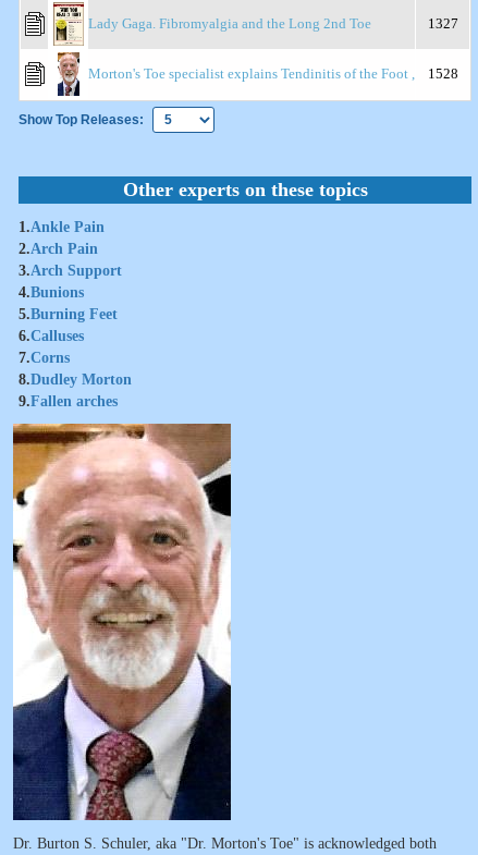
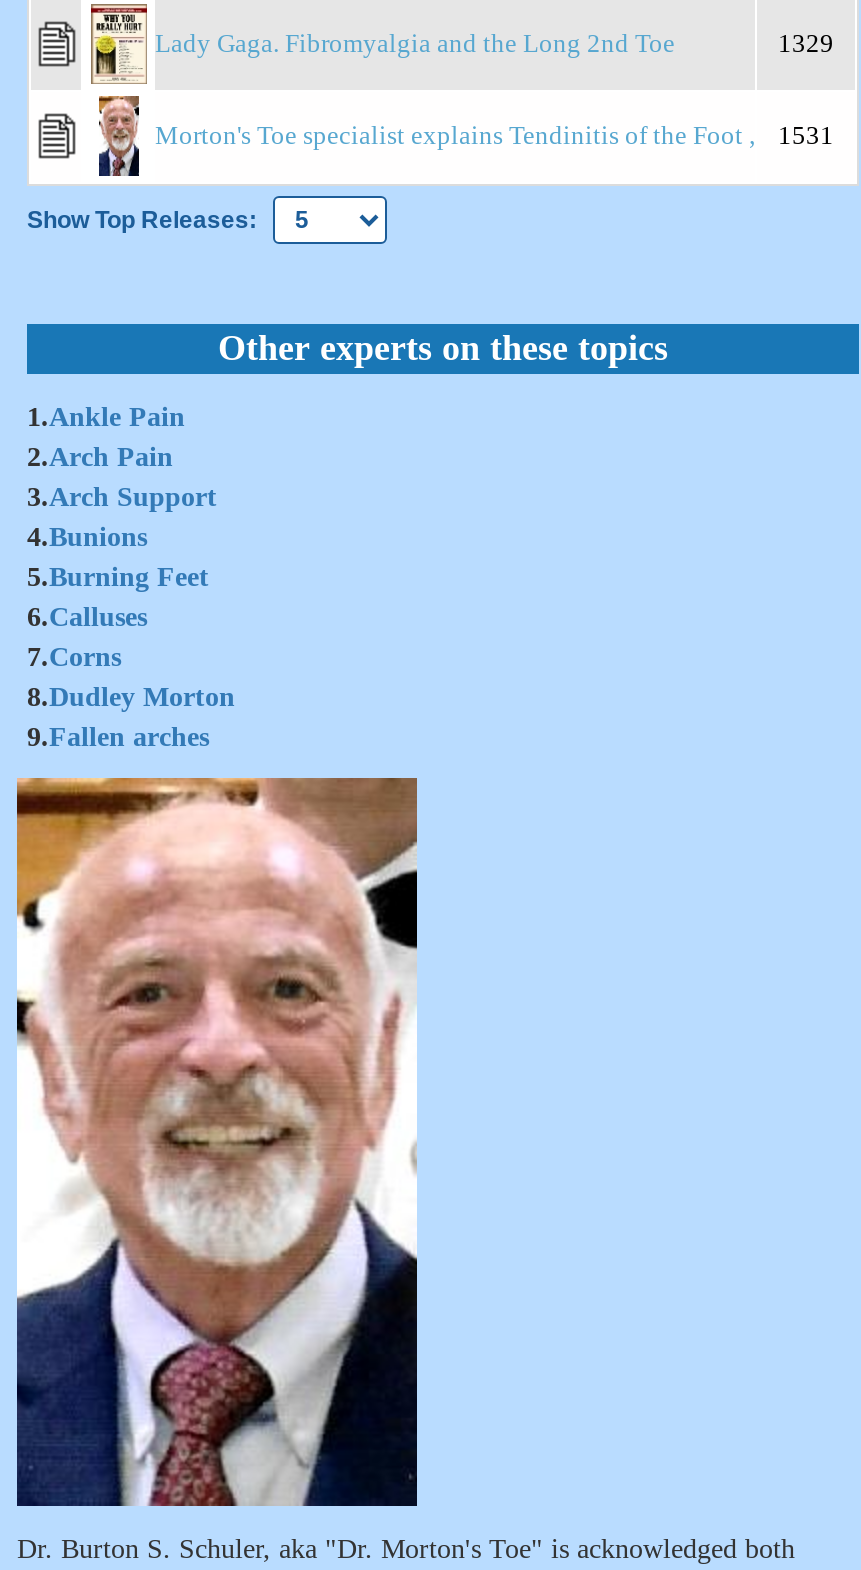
- 1327
+ 1329

- Morton's Toe specialist explains Tendinitis of the Foot , 1528
+ Morton's Toe specialist explains Tendinitis of the Foot , 1531
